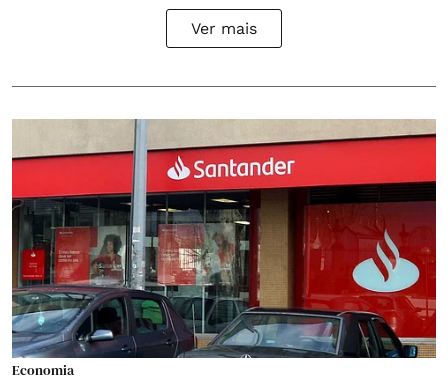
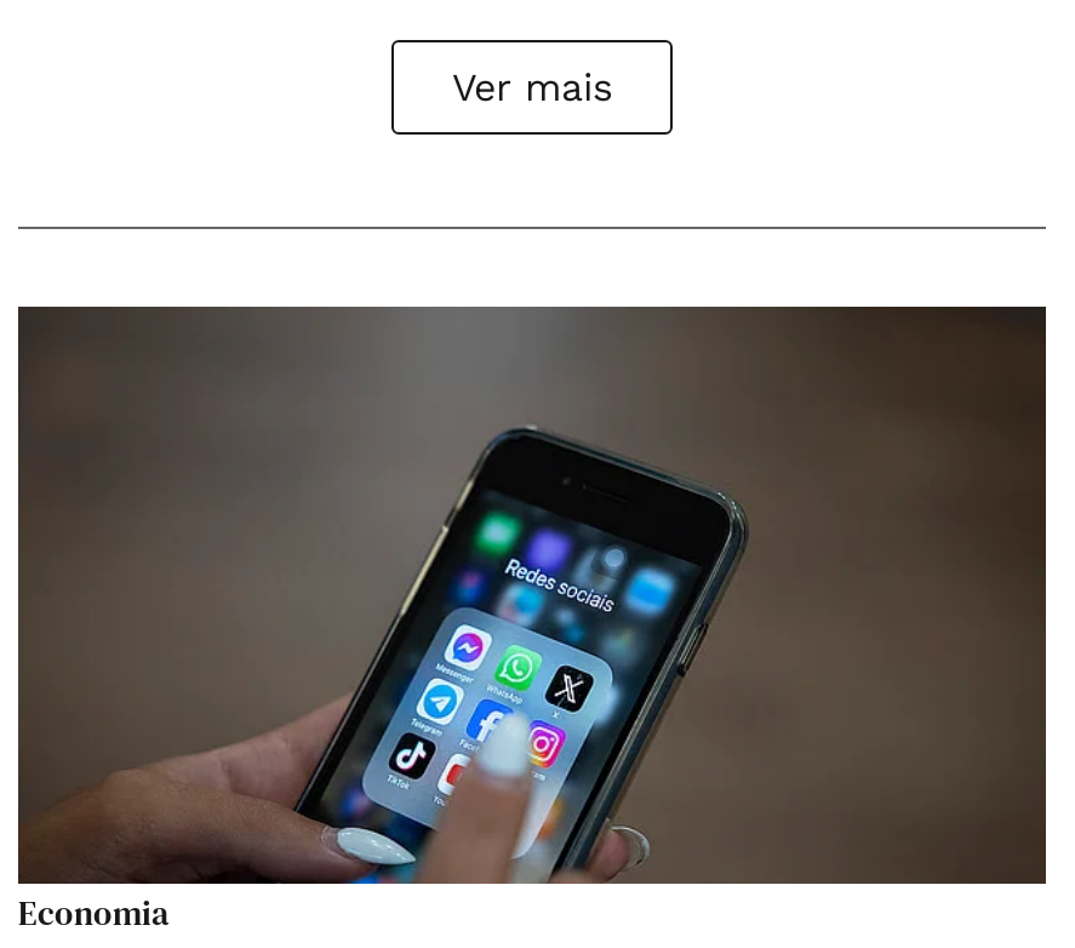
- [image]
+ [image]
